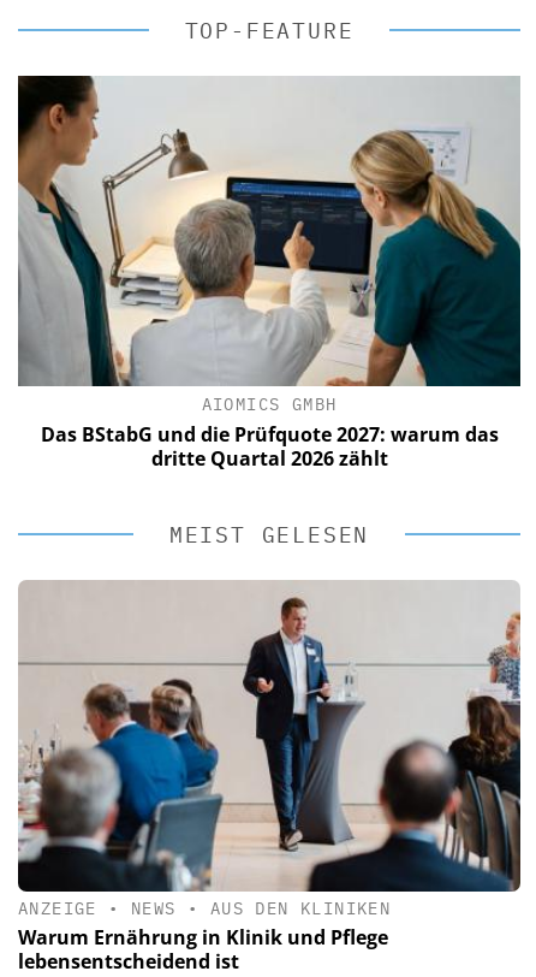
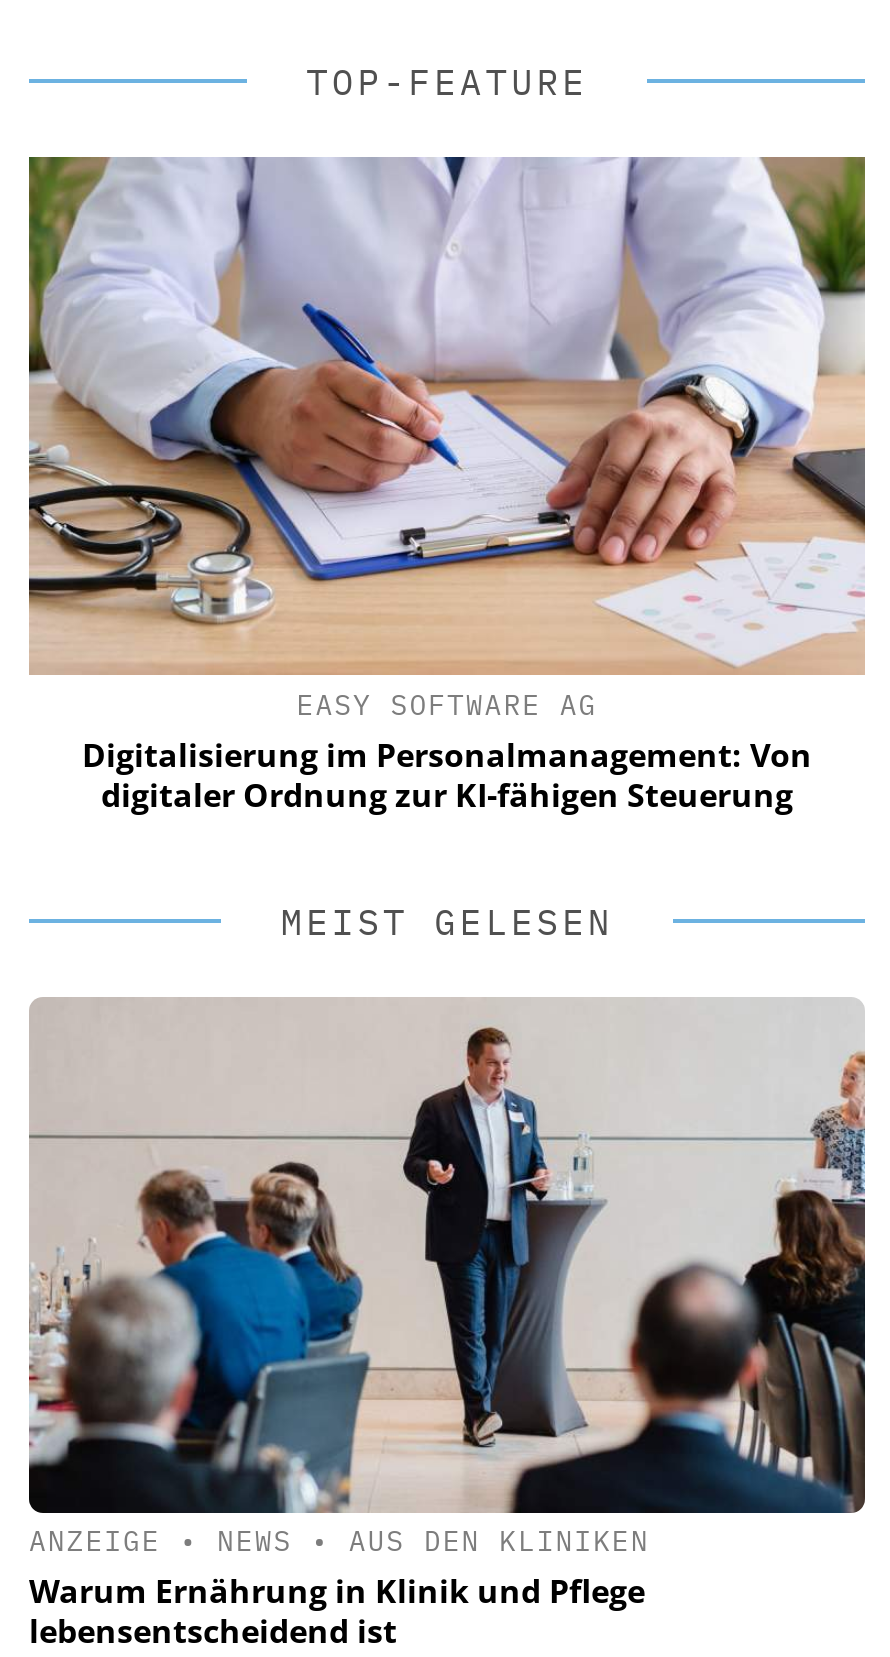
- [image]
- AIOMICS GMBH
- Das BStabG und die Prüfquote 2027: warum das
- dritte Quartal 2026 zählt
+ [image]
+ EASY SOFTWARE AG
+ Digitalisierung im Personalmanagement: Von
+ digitaler Ordnung zur KI-fähigen Steuerung
